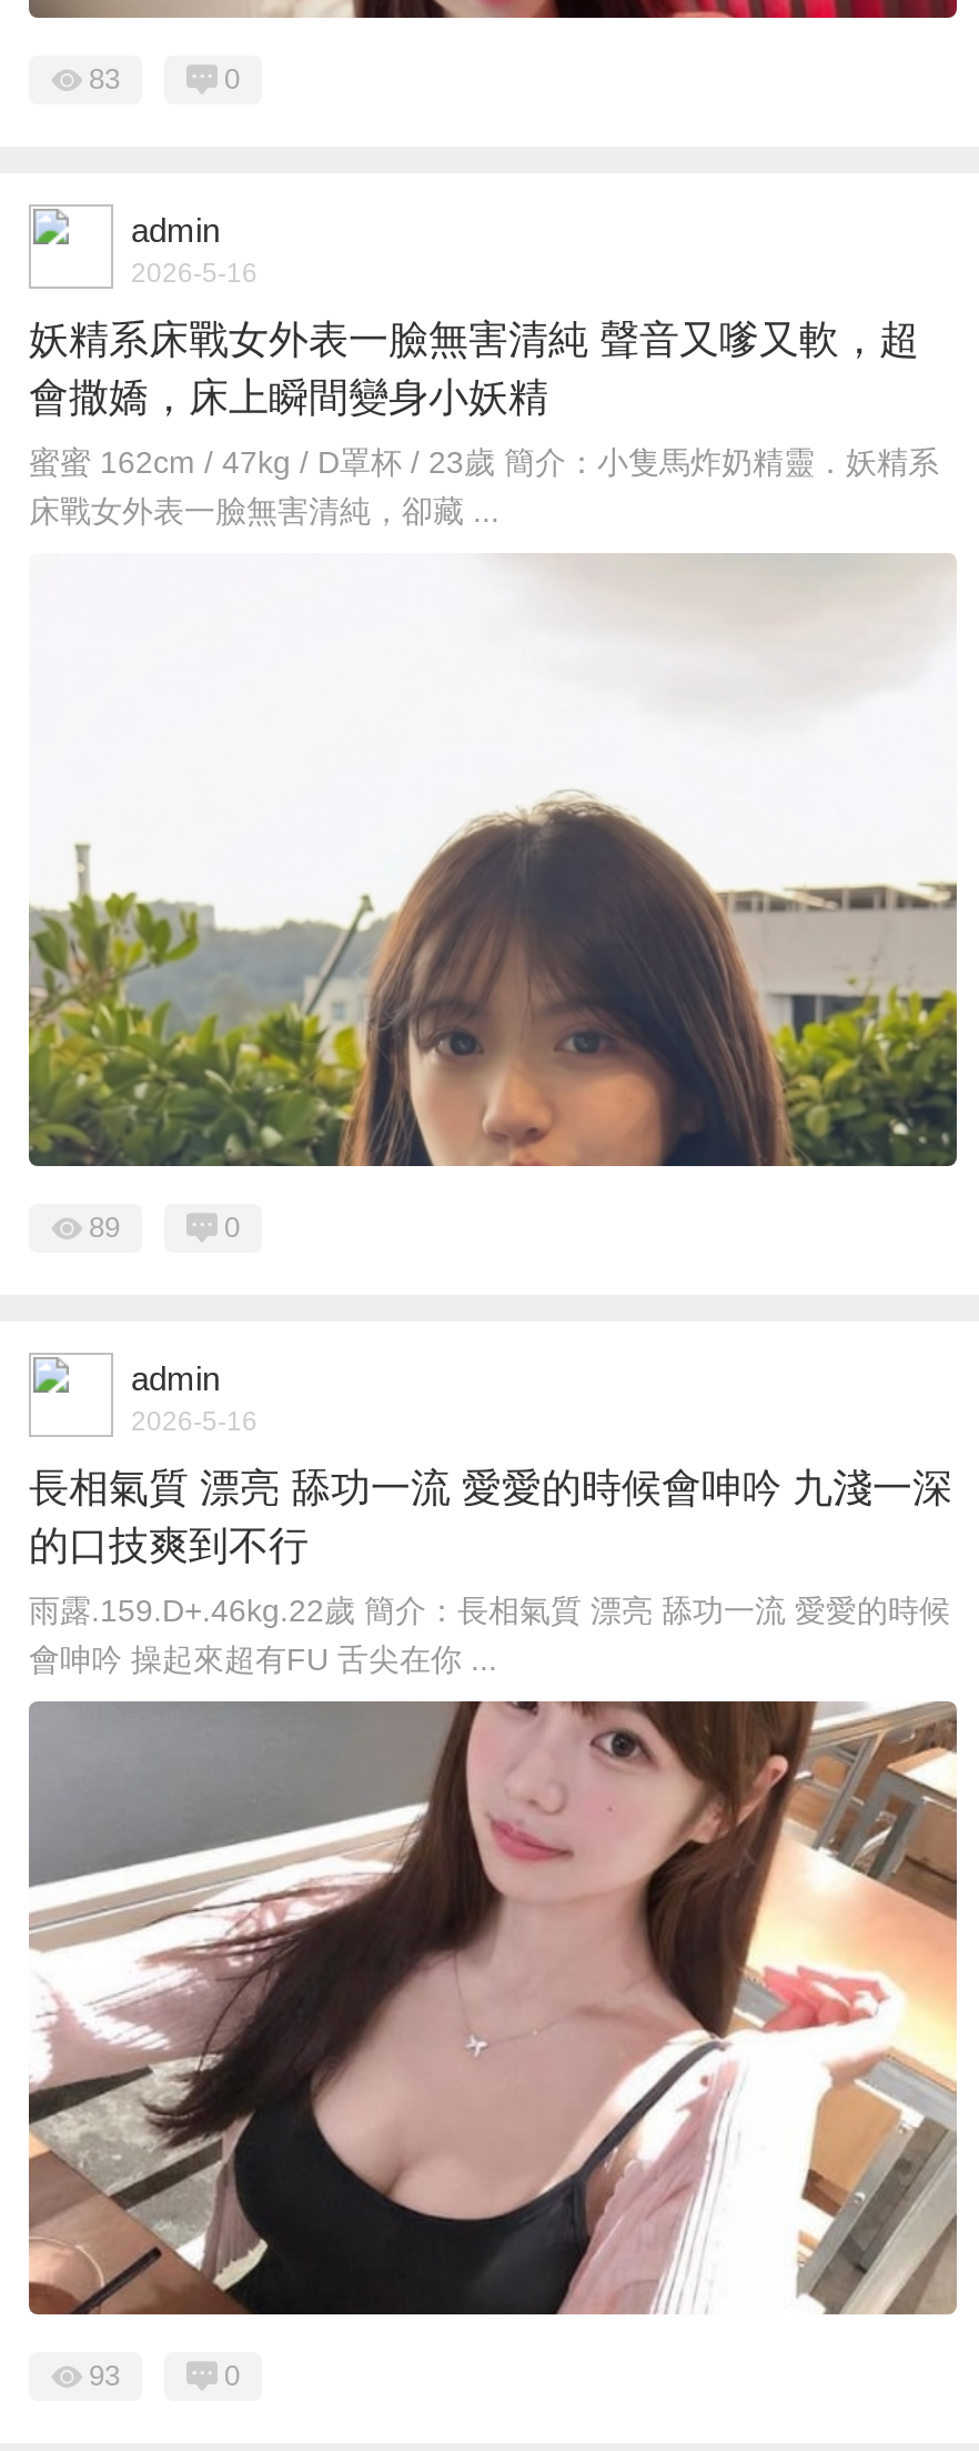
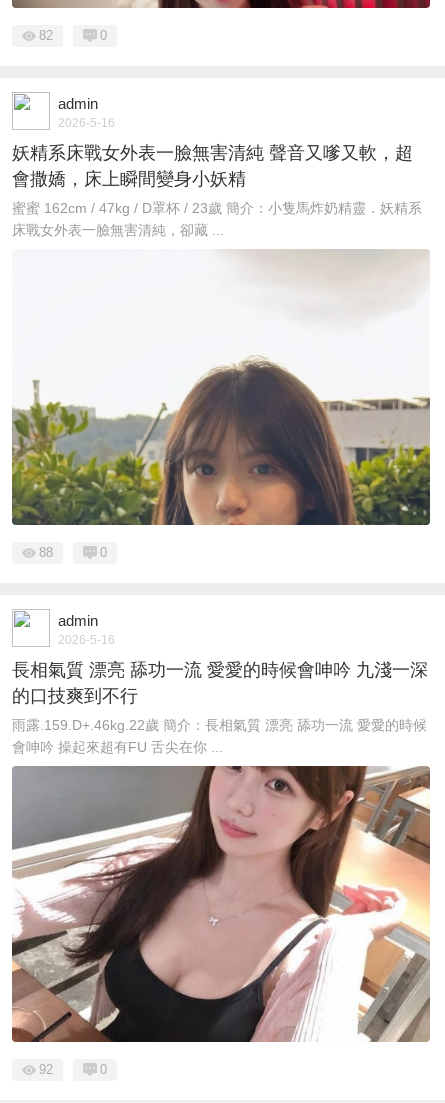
- 83
+ 82

- 89
+ 88

- 93
+ 92
